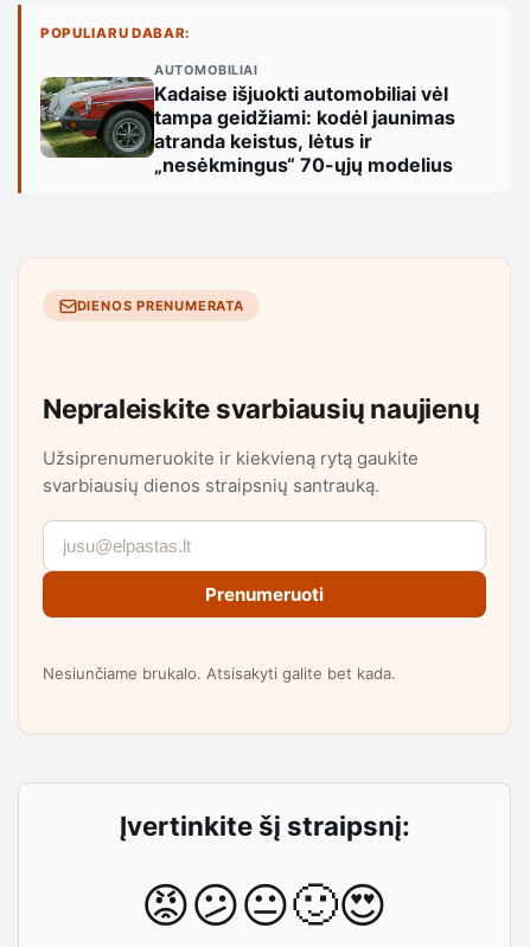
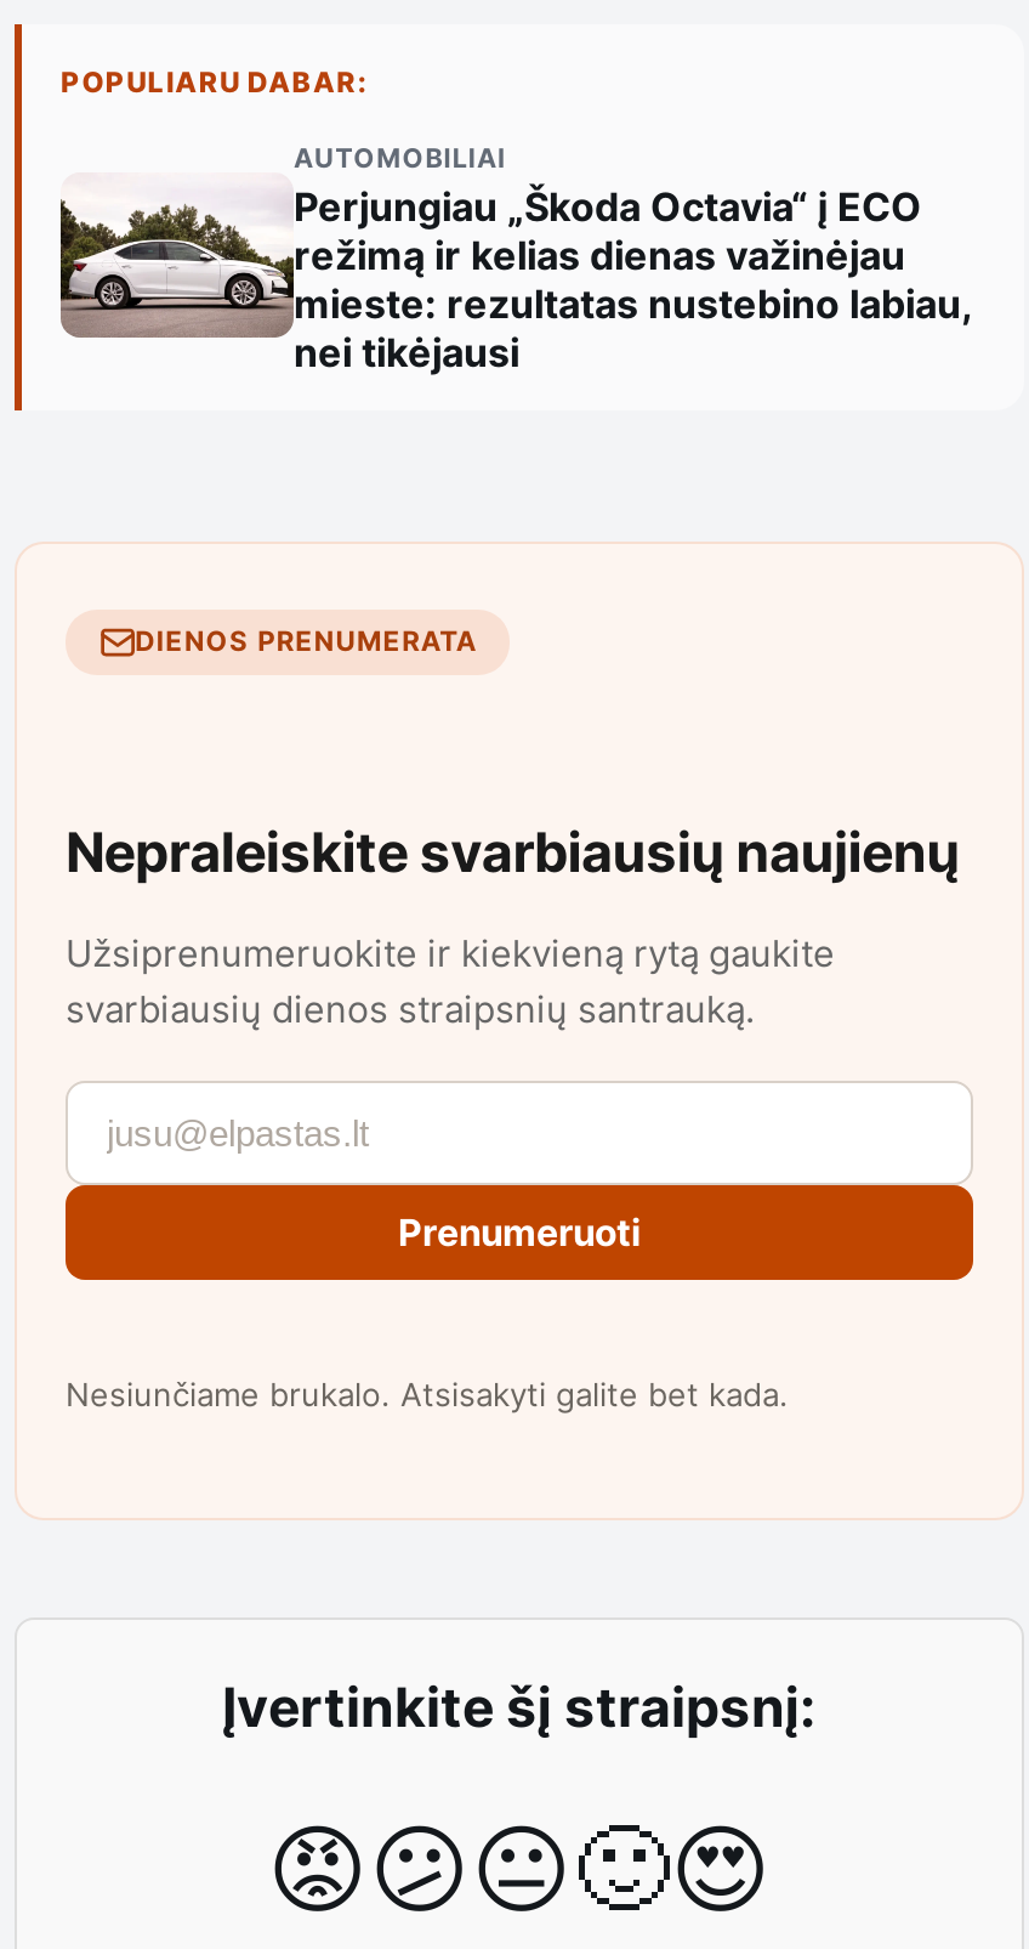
- [image]
- Kadaise išjuokti automobiliai vėl
- tampa geidžiami: kodėl jaunimas
- atranda keistus, lėtus ir
- „nesėkmingus“ 70-ųjų modelius
+ [image]
+ Perjungiau „Škoda Octavia“ į ECO
+ režimą ir kelias dienas važinėjau
+ mieste: rezultatas nustebino labiau,
+ nei tikėjausi
